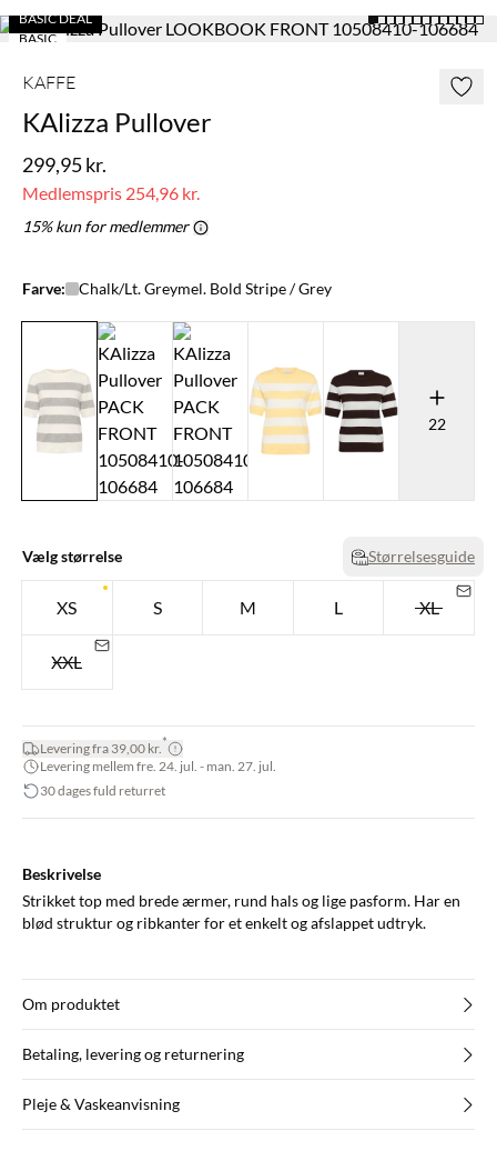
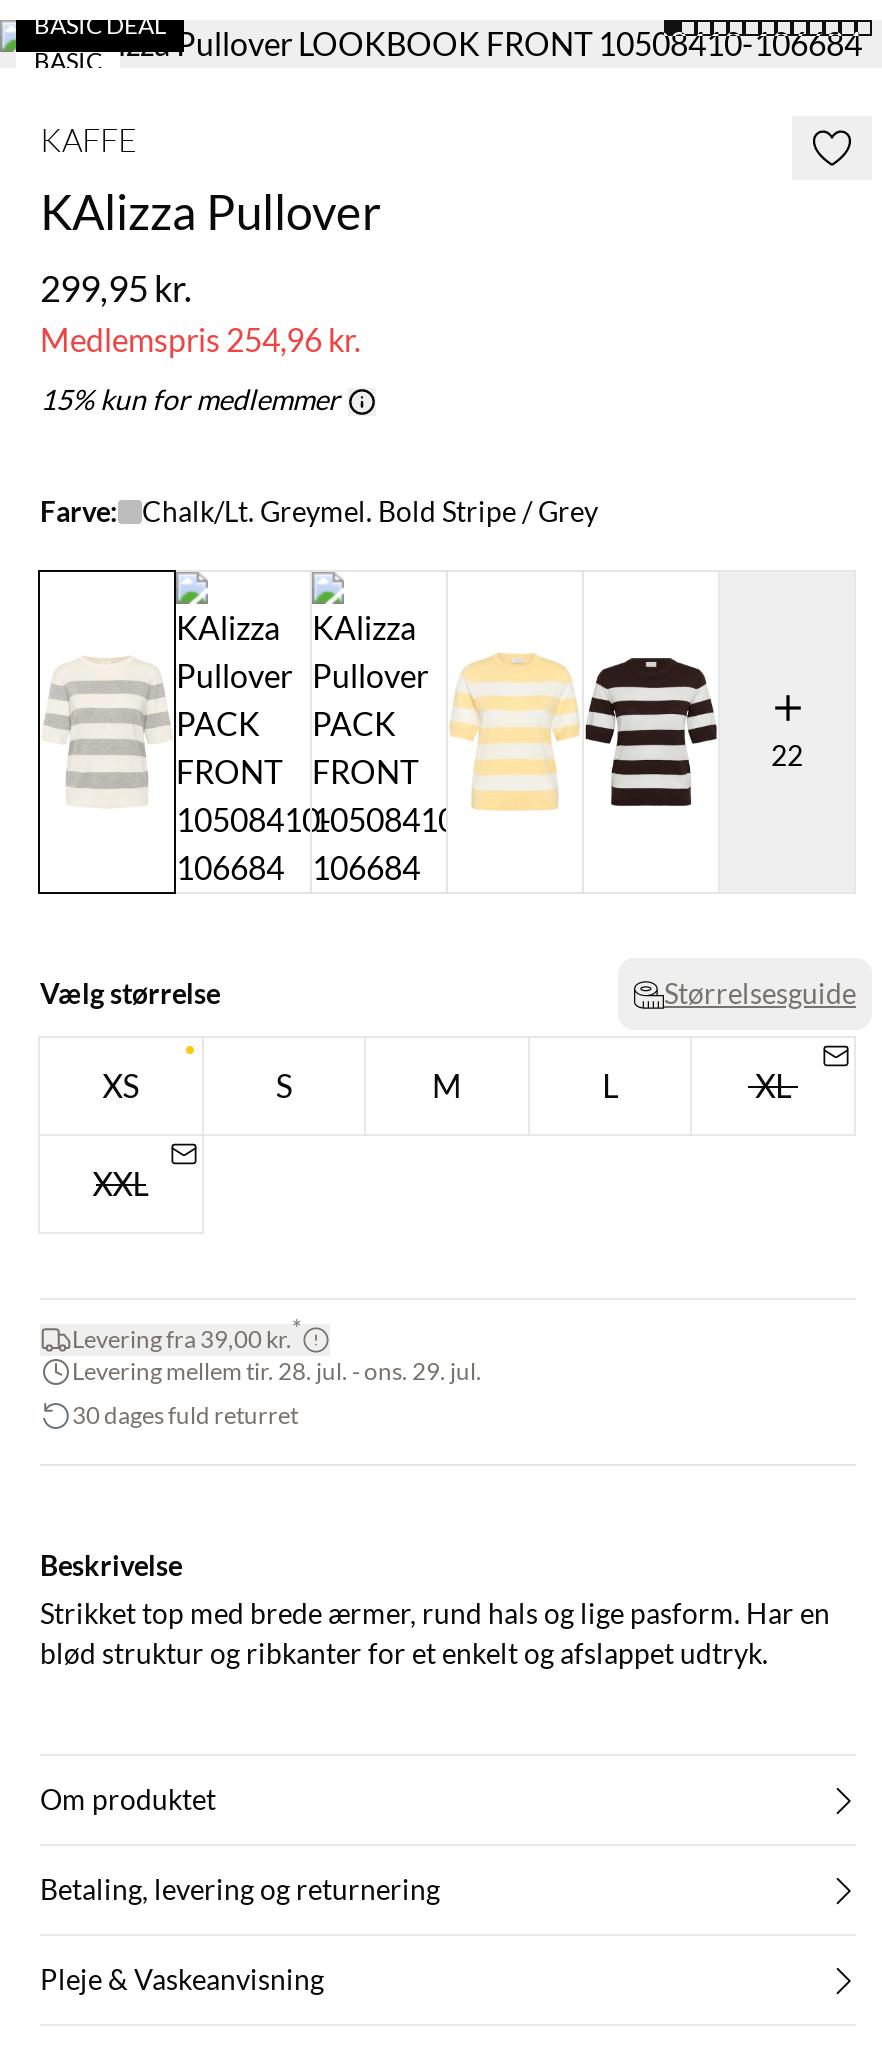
- Levering mellem fre. 24. jul. - man. 27. jul.
+ Levering mellem tir. 28. jul. - ons. 29. jul.
